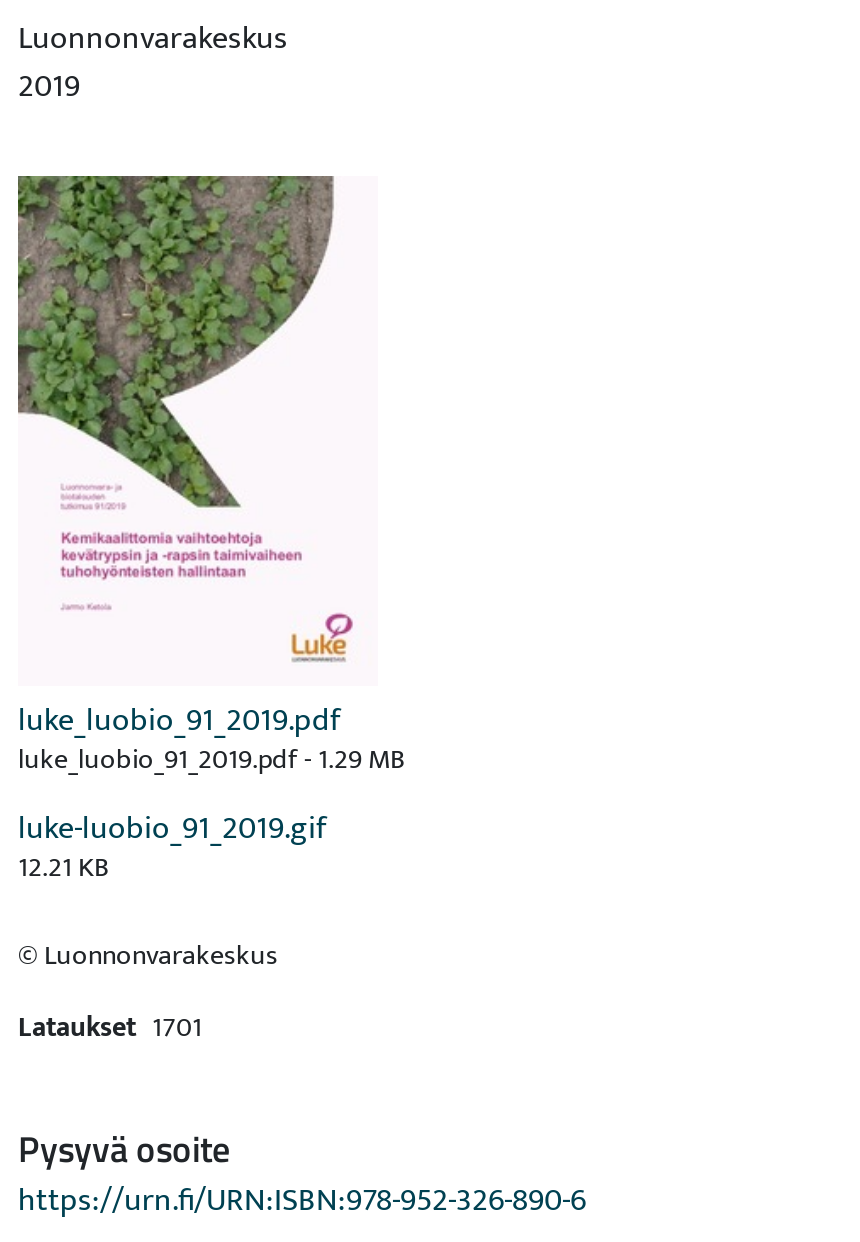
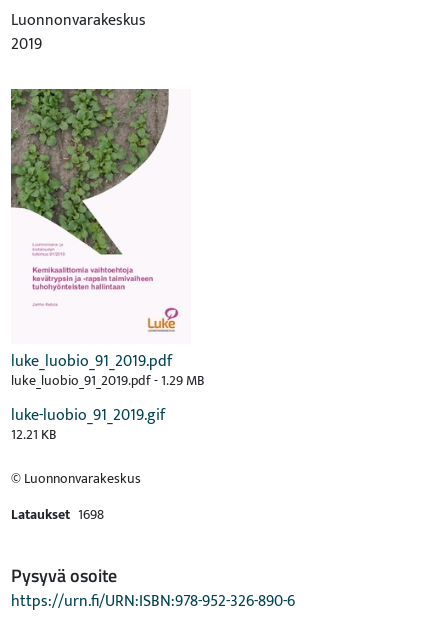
- Lataukset 1701
+ Lataukset 1698
